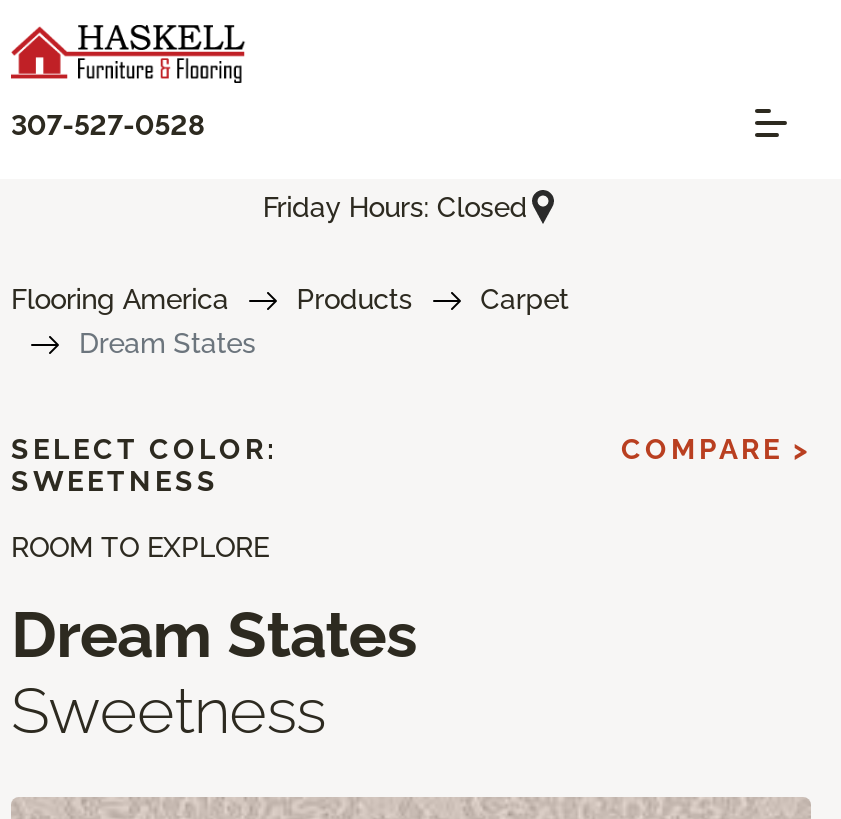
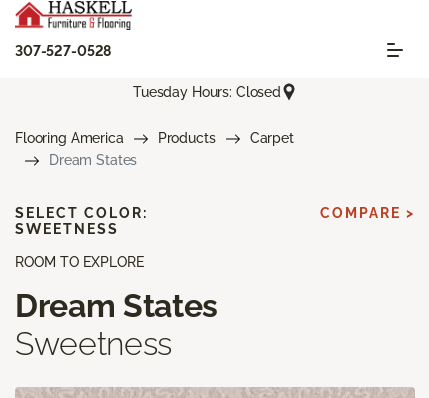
- Friday Hours: Closed
+ Tuesday Hours: Closed
